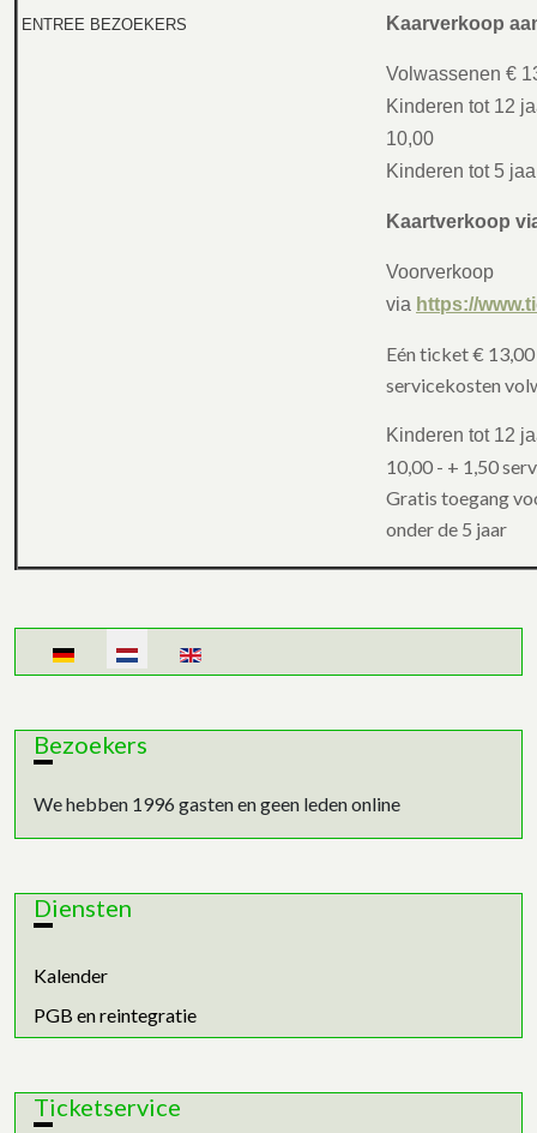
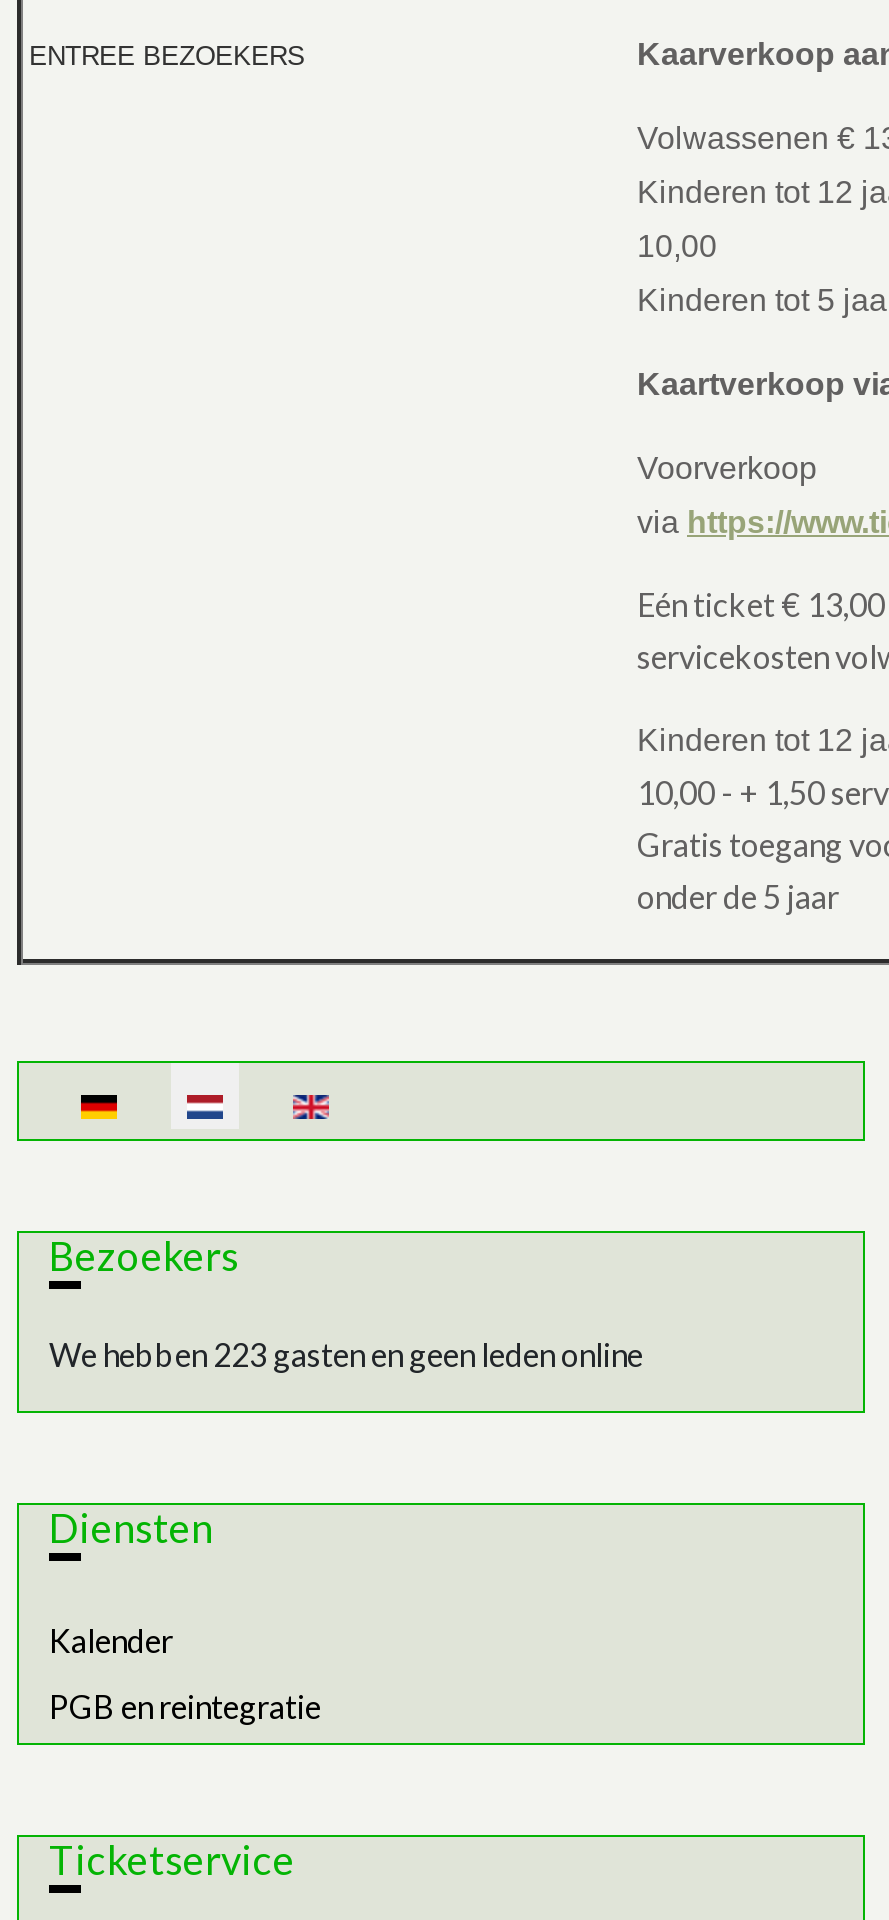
- We hebben 1996 gasten en geen leden online
+ We hebben 223 gasten en geen leden online
